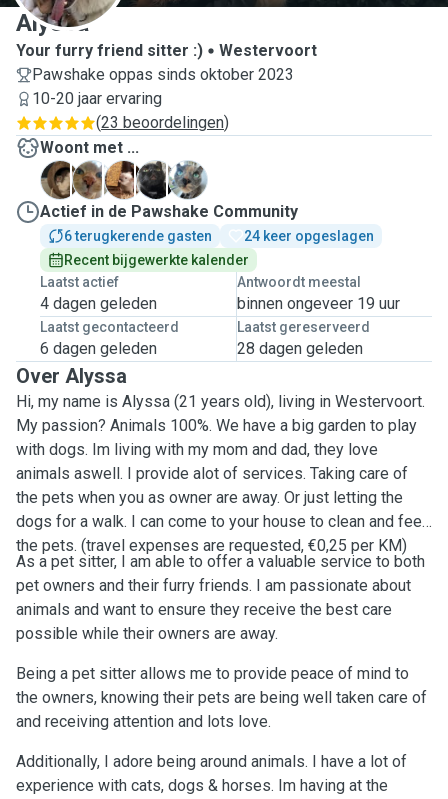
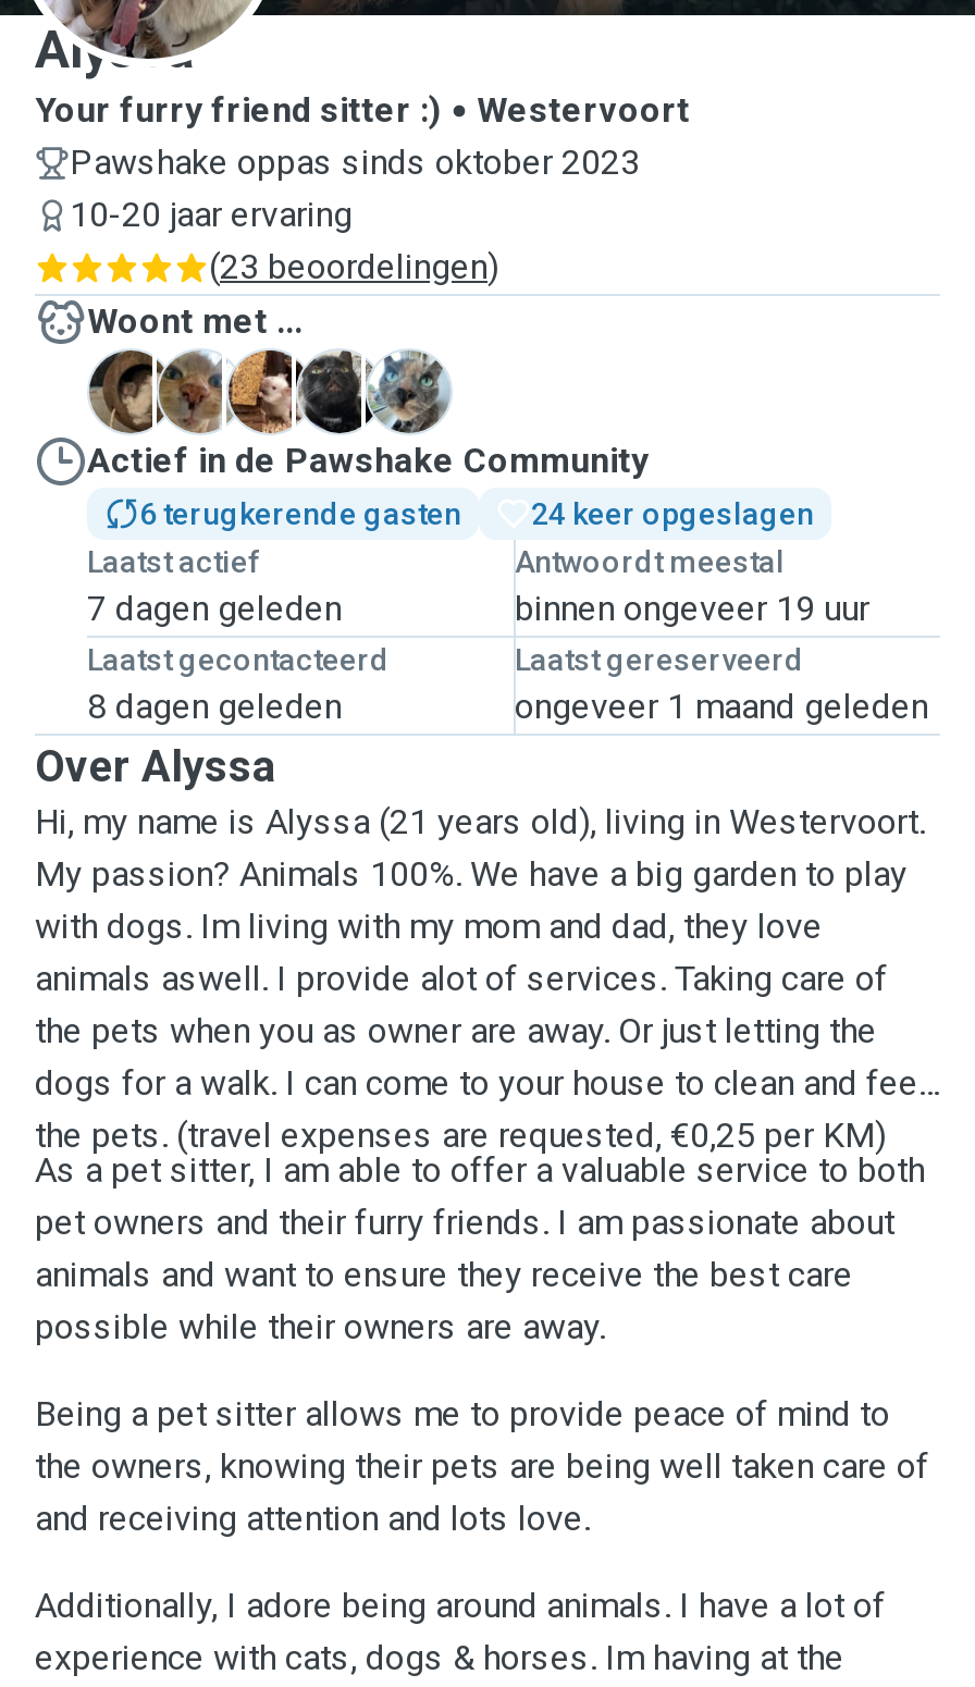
- Recent bijgewerkte kalender

- 4 dagen geleden
+ 7 dagen geleden

- 6 dagen geleden
+ 8 dagen geleden

- 28 dagen geleden
+ ongeveer 1 maand geleden
